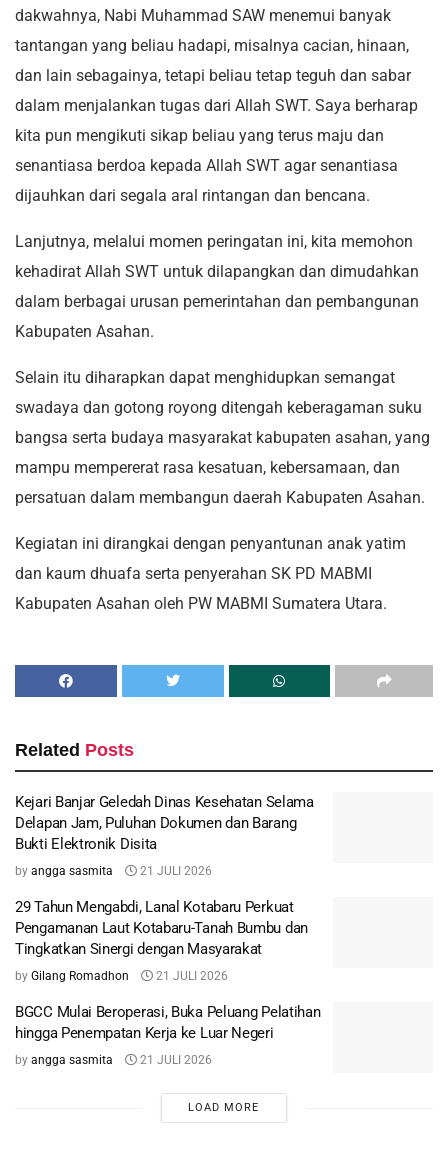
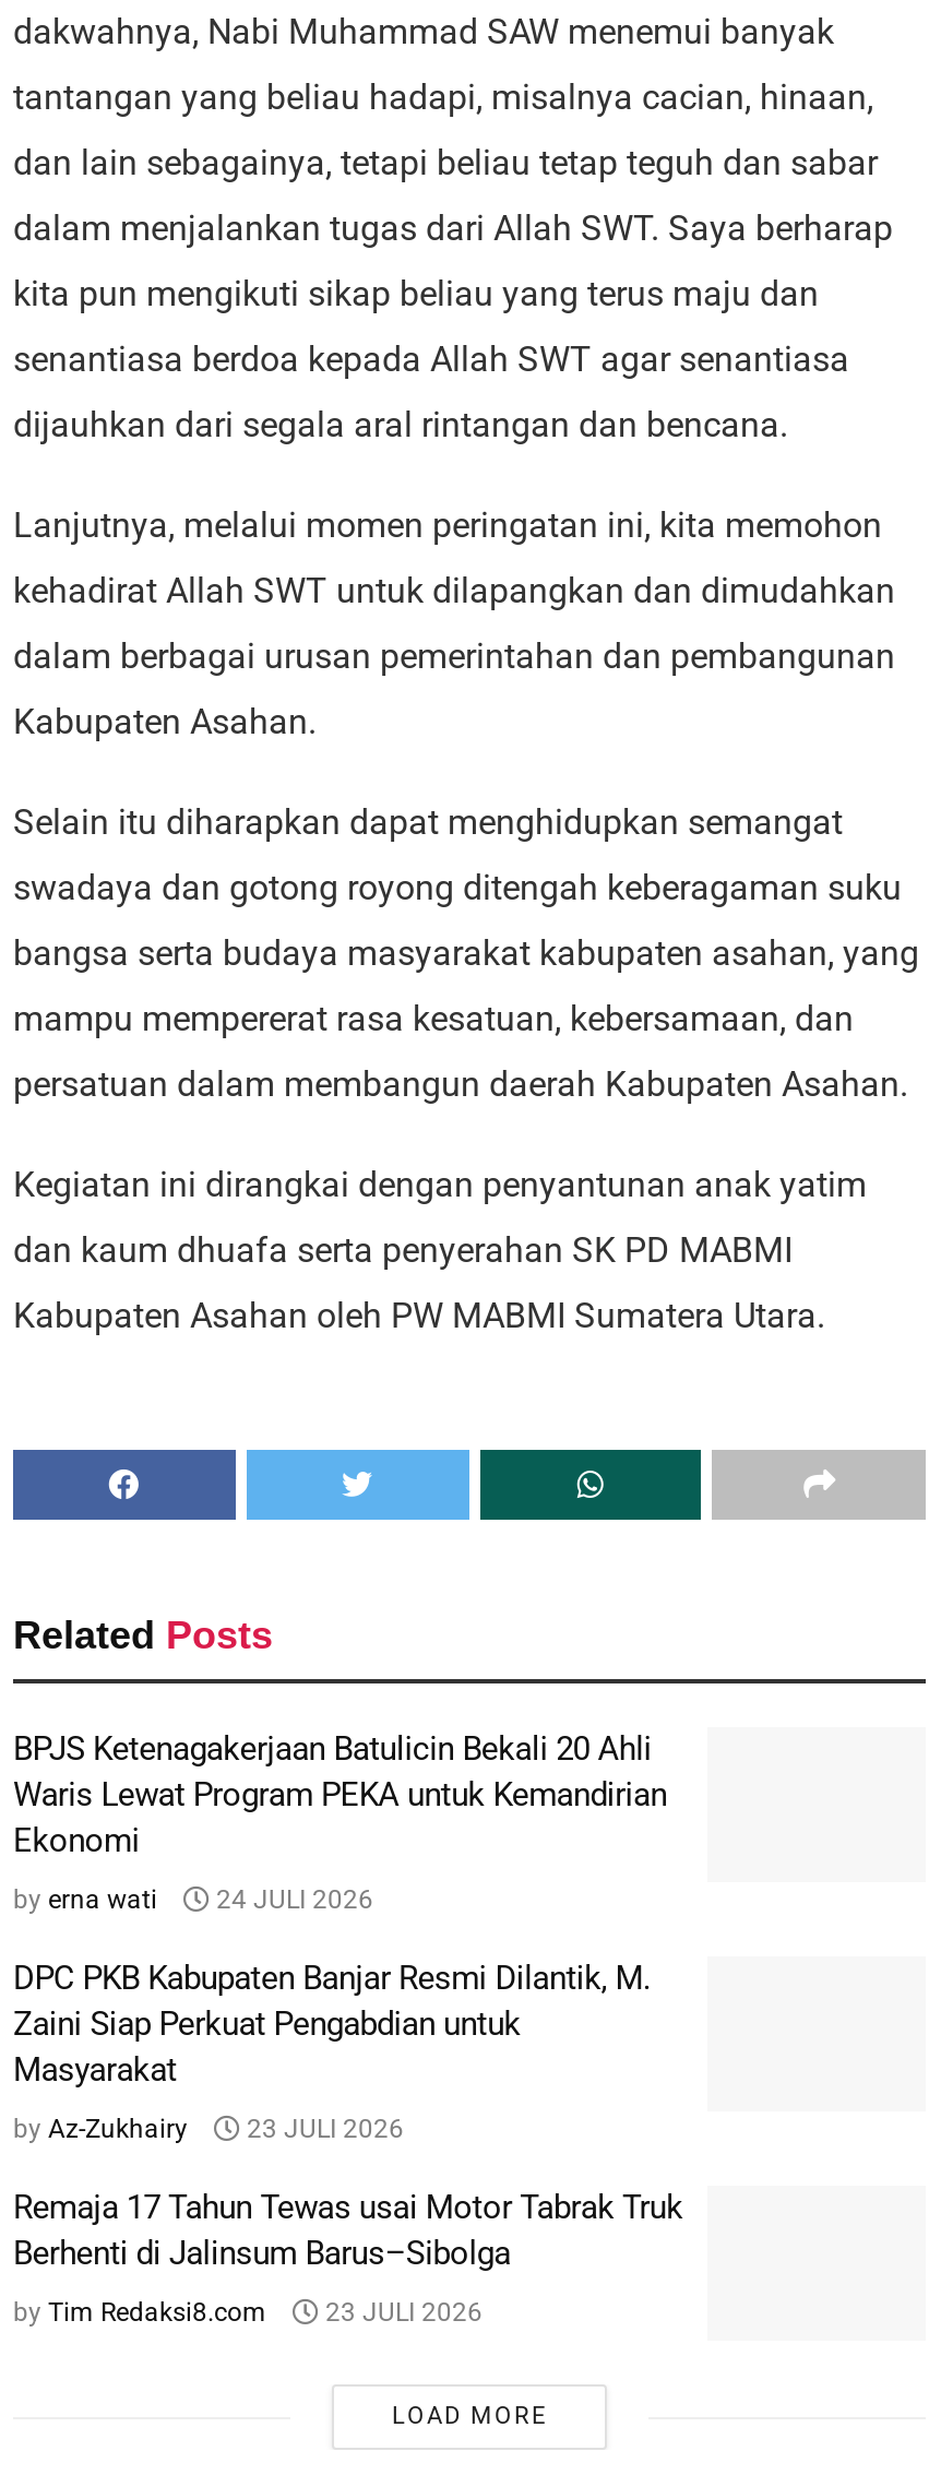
- Kejari Banjar Geledah Dinas Kesehatan Selama
- Delapan Jam, Puluhan Dokumen dan Barang
- Bukti Elektronik Disita
+ BPJS Ketenagakerjaan Batulicin Bekali 20 Ahli
+ Waris Lewat Program PEKA untuk Kemandirian
+ Ekonomi

- by angga sasmita
- 21 JULI 2026
+ by erna wati
+ 24 JULI 2026

- 29 Tahun Mengabdi, Lanal Kotabaru Perkuat
- Pengamanan Laut Kotabaru-Tanah Bumbu dan
- Tingkatkan Sinergi dengan Masyarakat
+ DPC PKB Kabupaten Banjar Resmi Dilantik, M.
+ Zaini Siap Perkuat Pengabdian untuk
+ Masyarakat

- by Gilang Romadhon
- 21 JULI 2026
+ by Az-Zukhairy
+ 23 JULI 2026

- BGCC Mulai Beroperasi, Buka Peluang Pelatihan
- hingga Penempatan Kerja ke Luar Negeri
+ Remaja 17 Tahun Tewas usai Motor Tabrak Truk
+ Berhenti di Jalinsum Barus–Sibolga

- by angga sasmita
- 21 JULI 2026
+ by Tim Redaksi8.com
+ 23 JULI 2026
